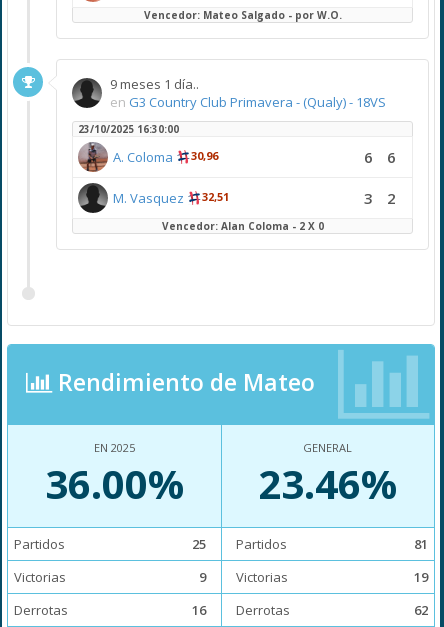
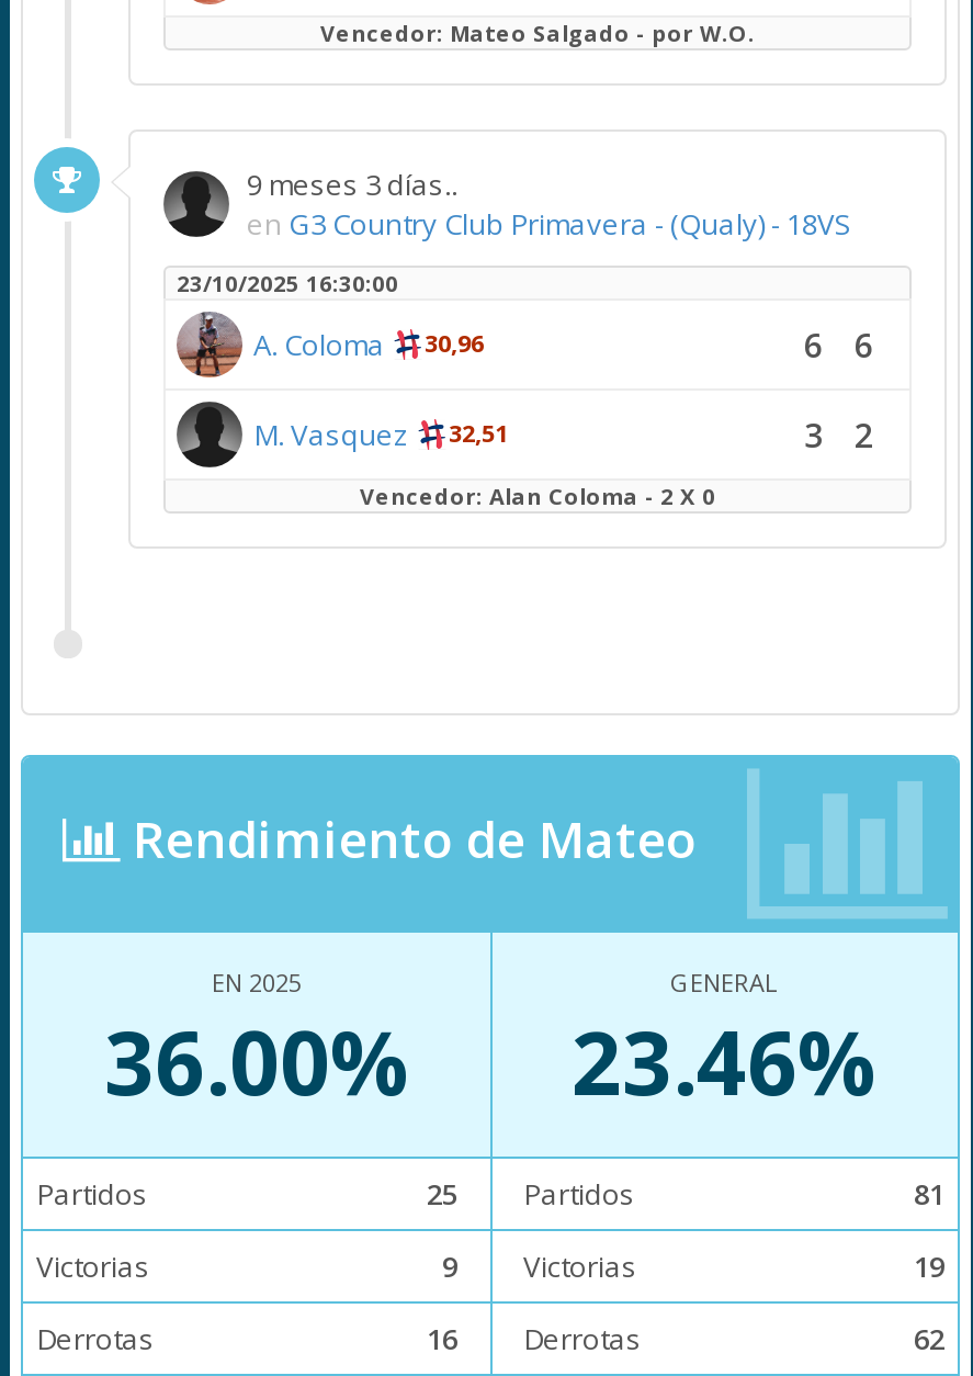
- 9 meses 1 día..
+ 9 meses 3 días..
